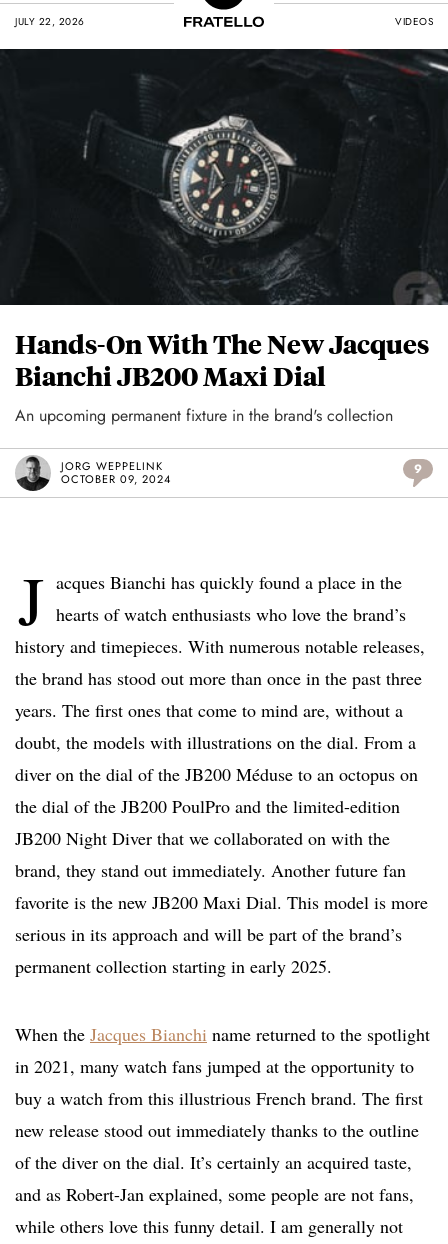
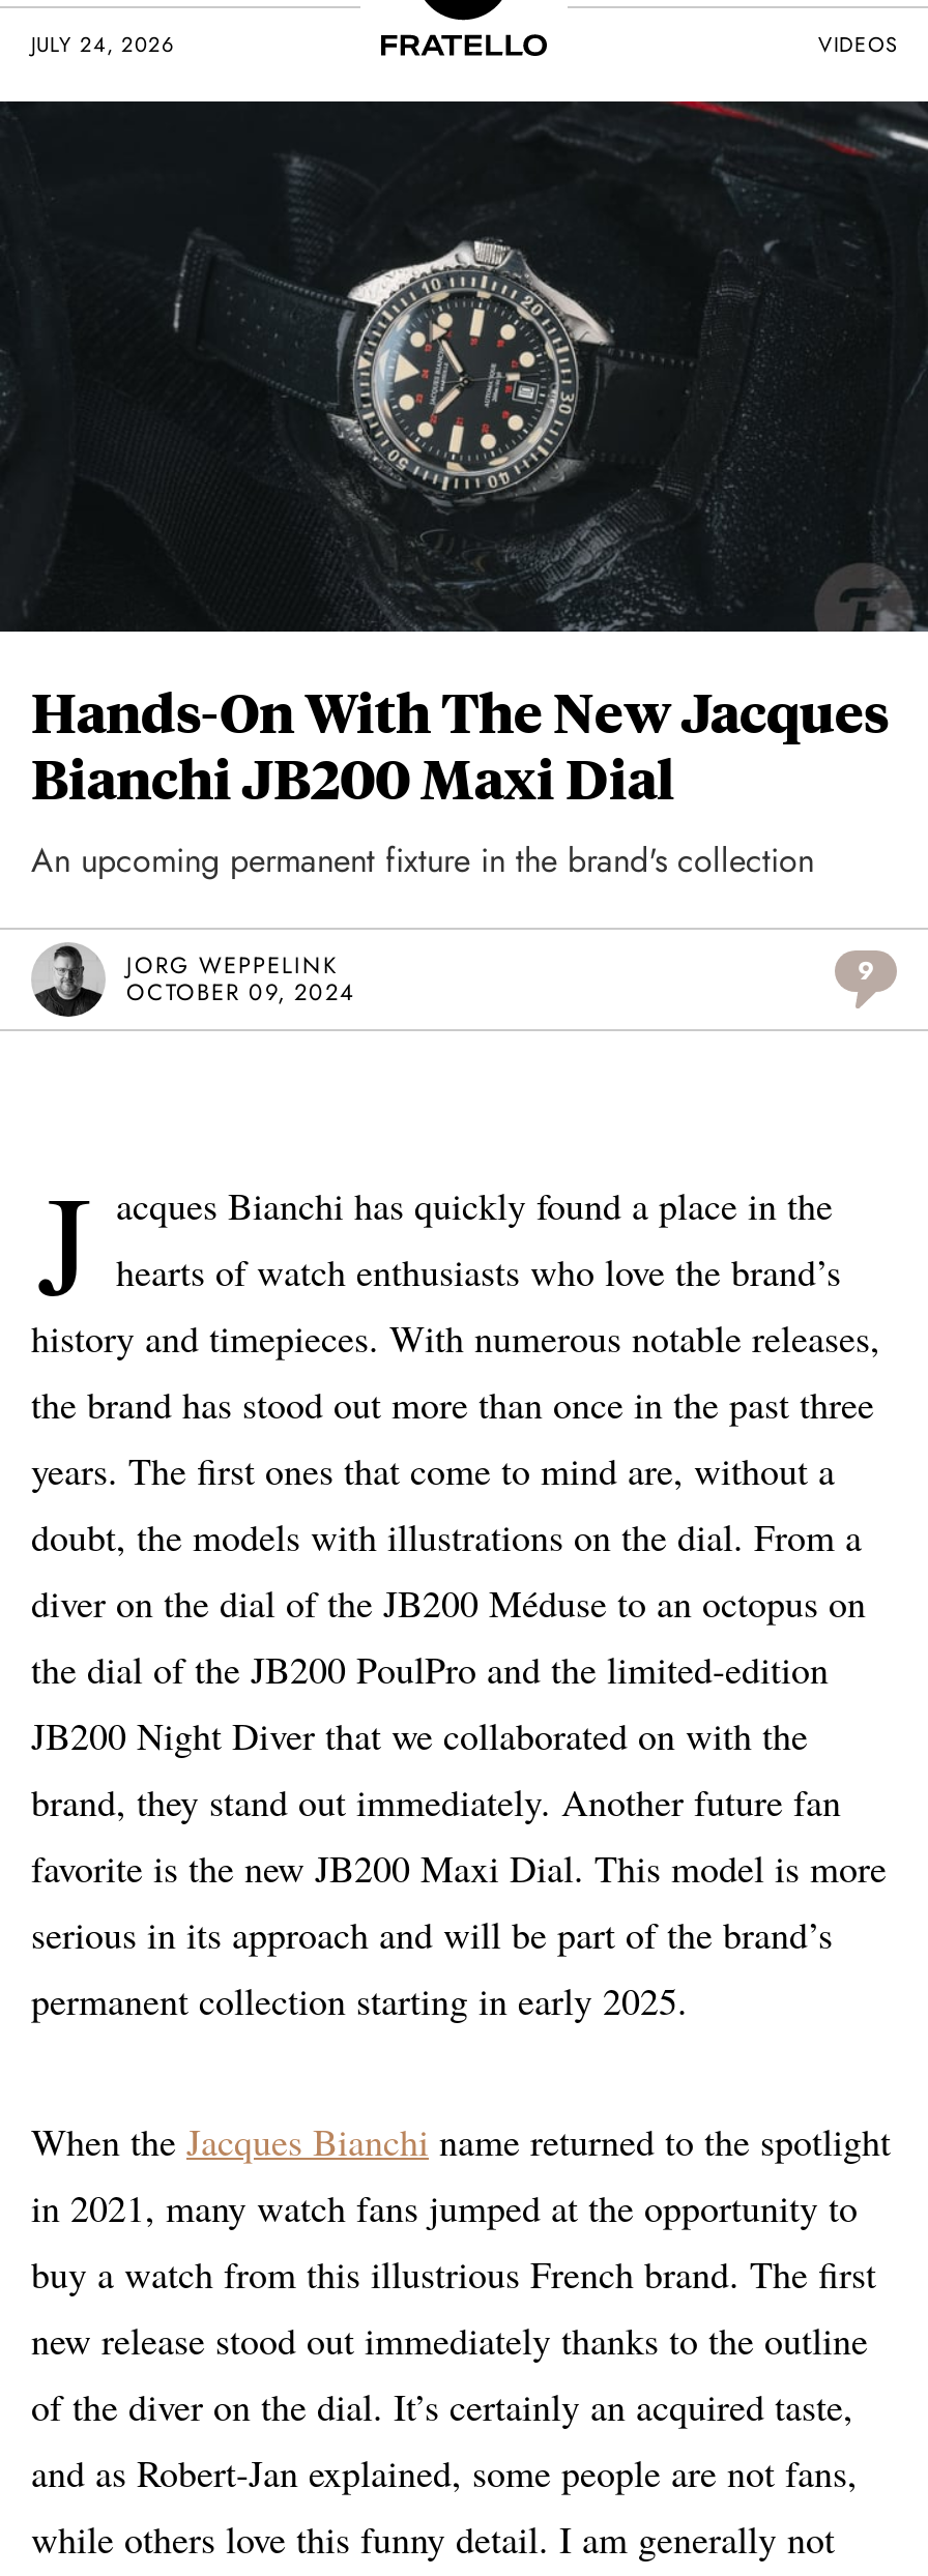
- JULY 22, 2026
+ JULY 24, 2026
